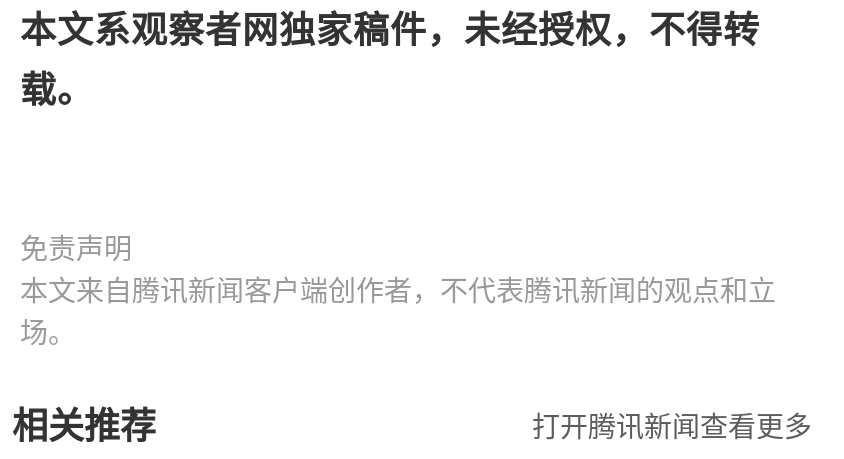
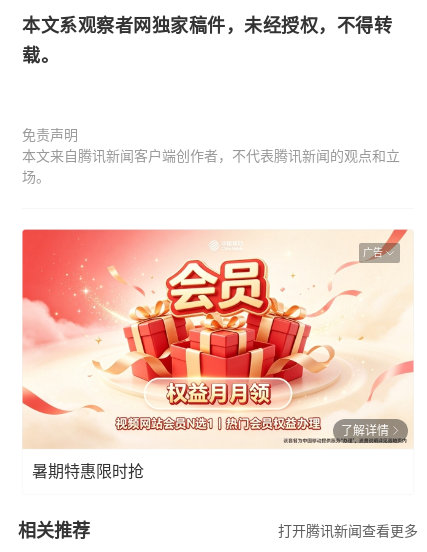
+ [image]
+ 广告

+ 了解详情
+ 暑期特惠限时抢
